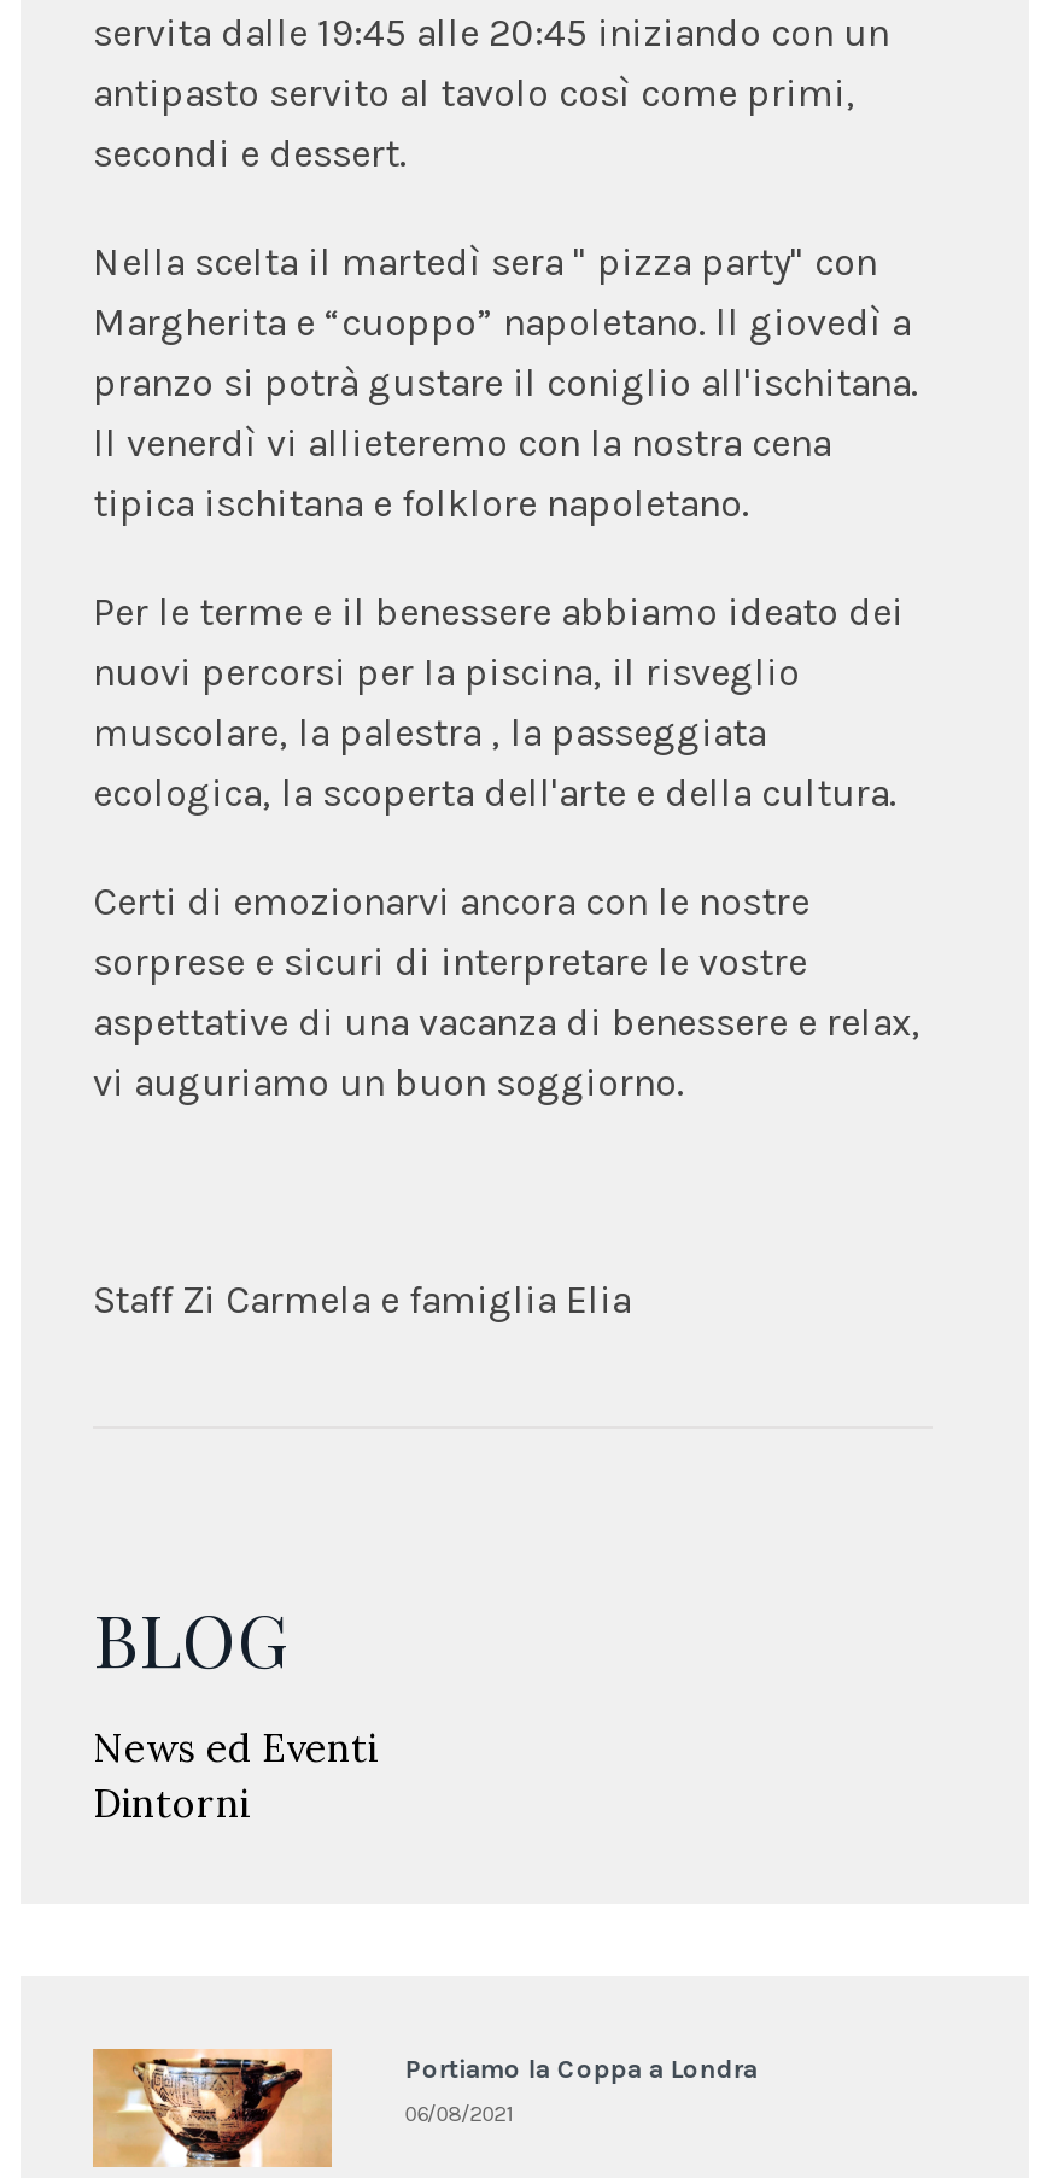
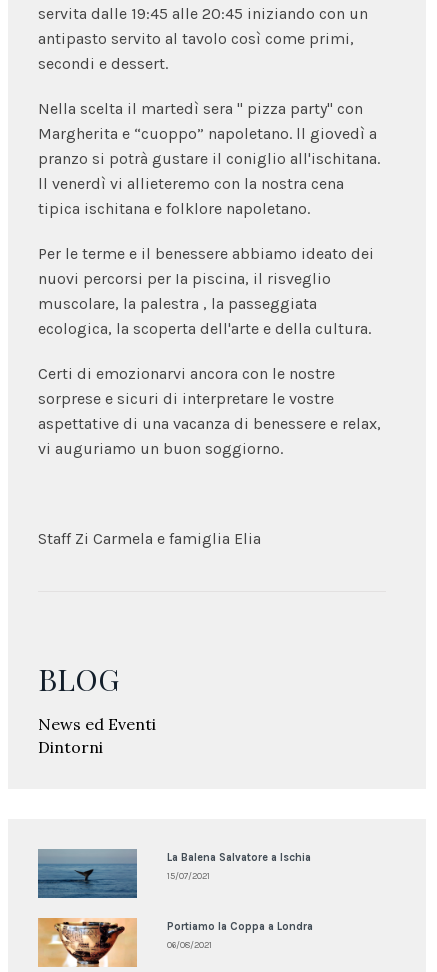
+ [image]
+ La Balena Salvatore a Ischia
+ 15/07/2021
